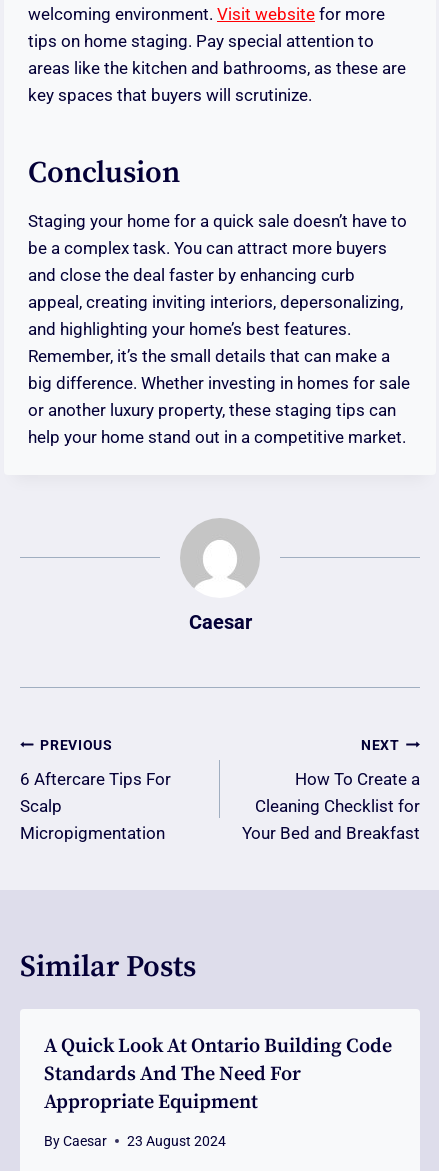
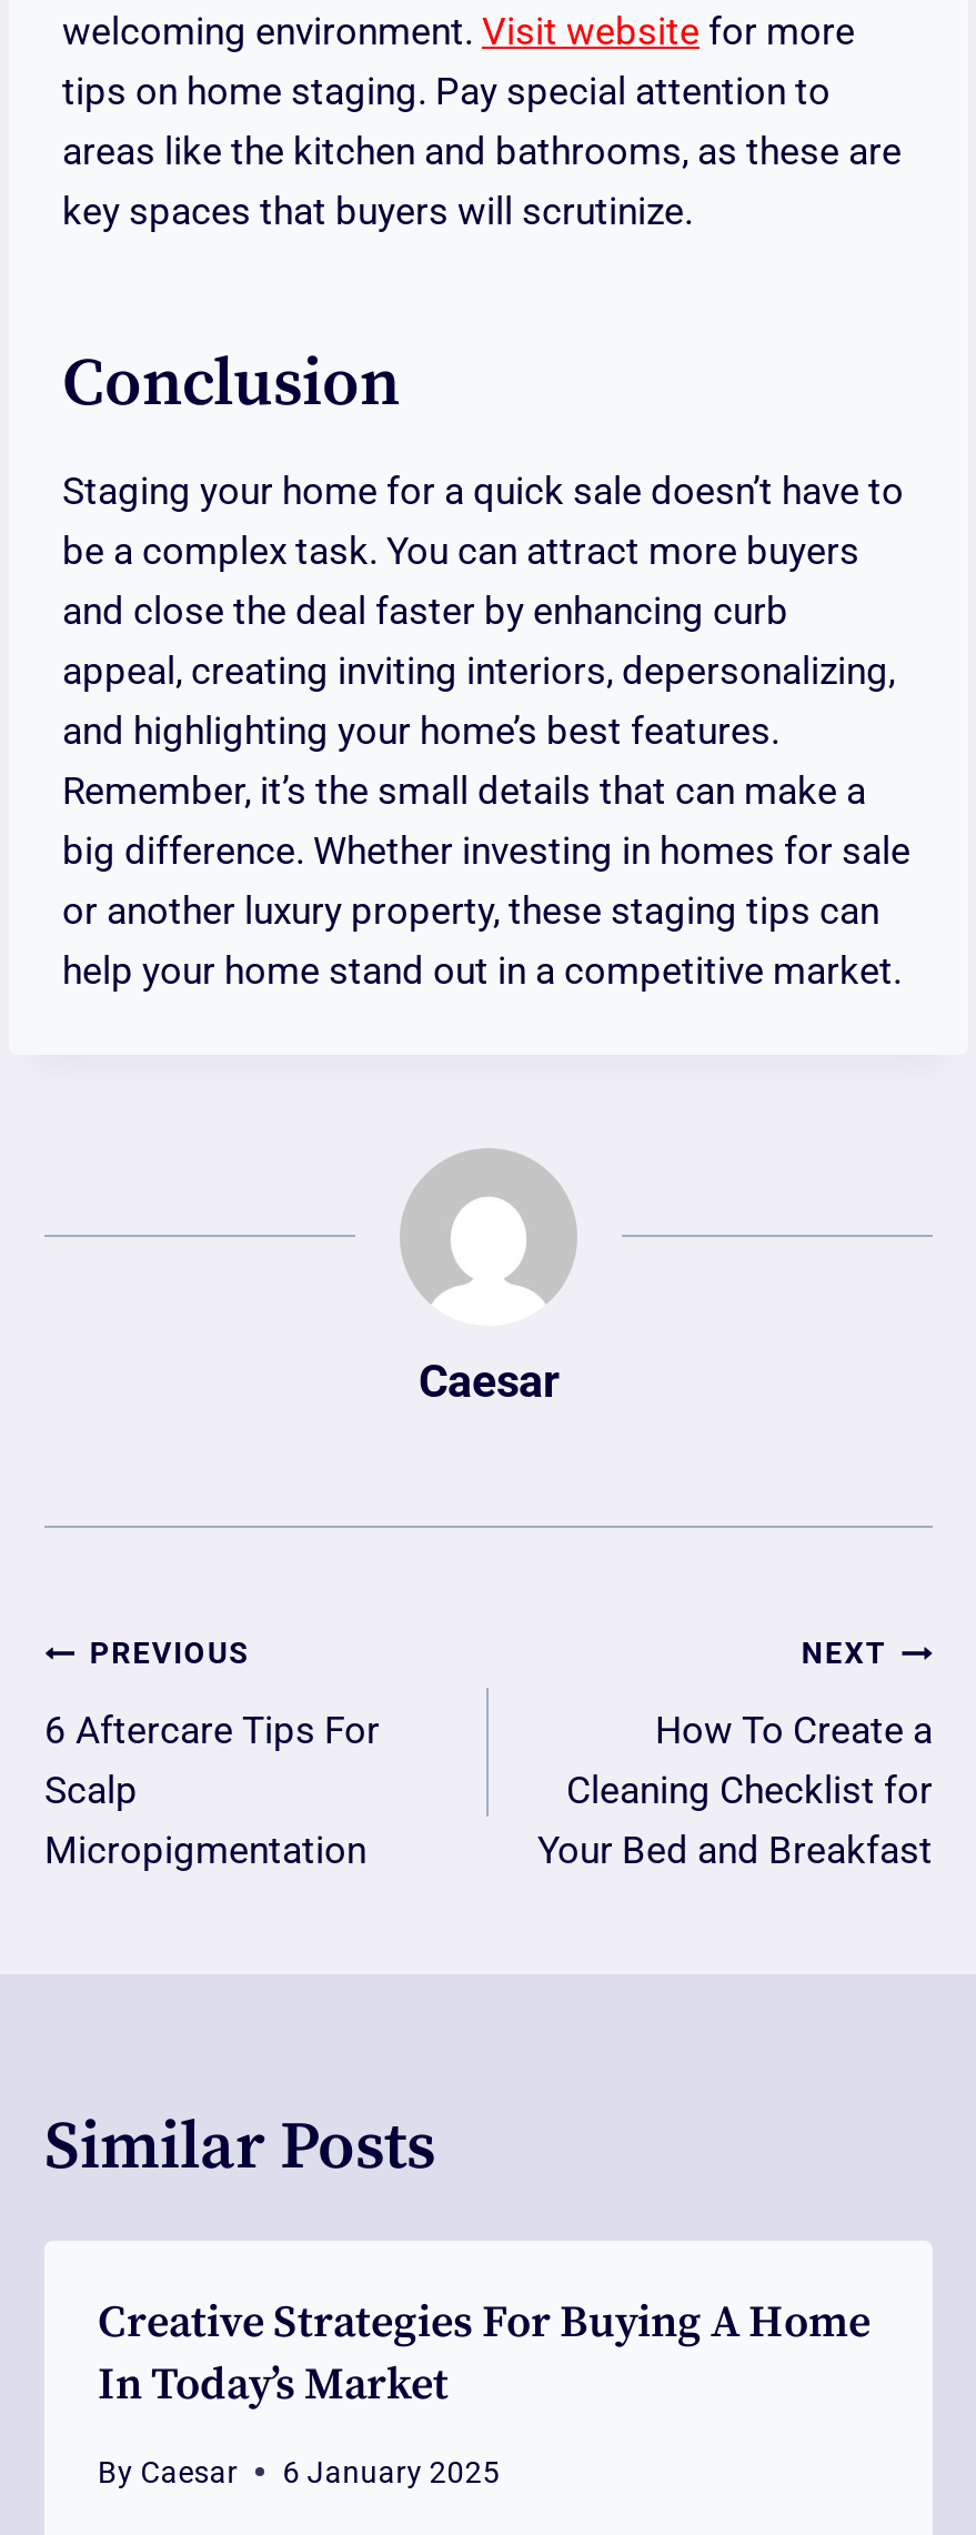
- A Quick Look At Ontario Building Code
- Standards And The Need For
- Appropriate Equipment
+ Creative Strategies For Buying A Home
+ In Today’s Market

- By Caesar 23 August 2024
+ By Caesar 6 January 2025
